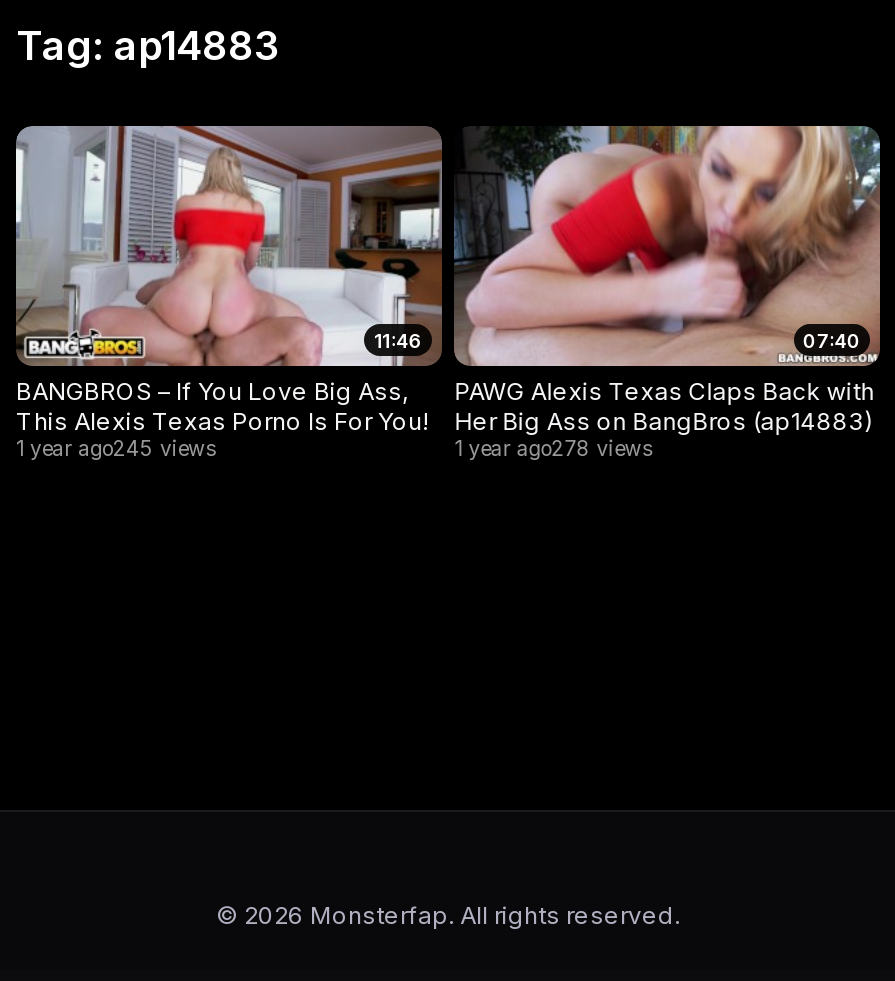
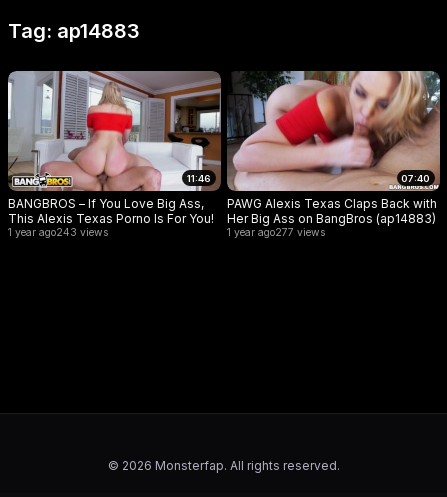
- 1 year ago245 views
+ 1 year ago243 views

- 1 year ago278 views
+ 1 year ago277 views
